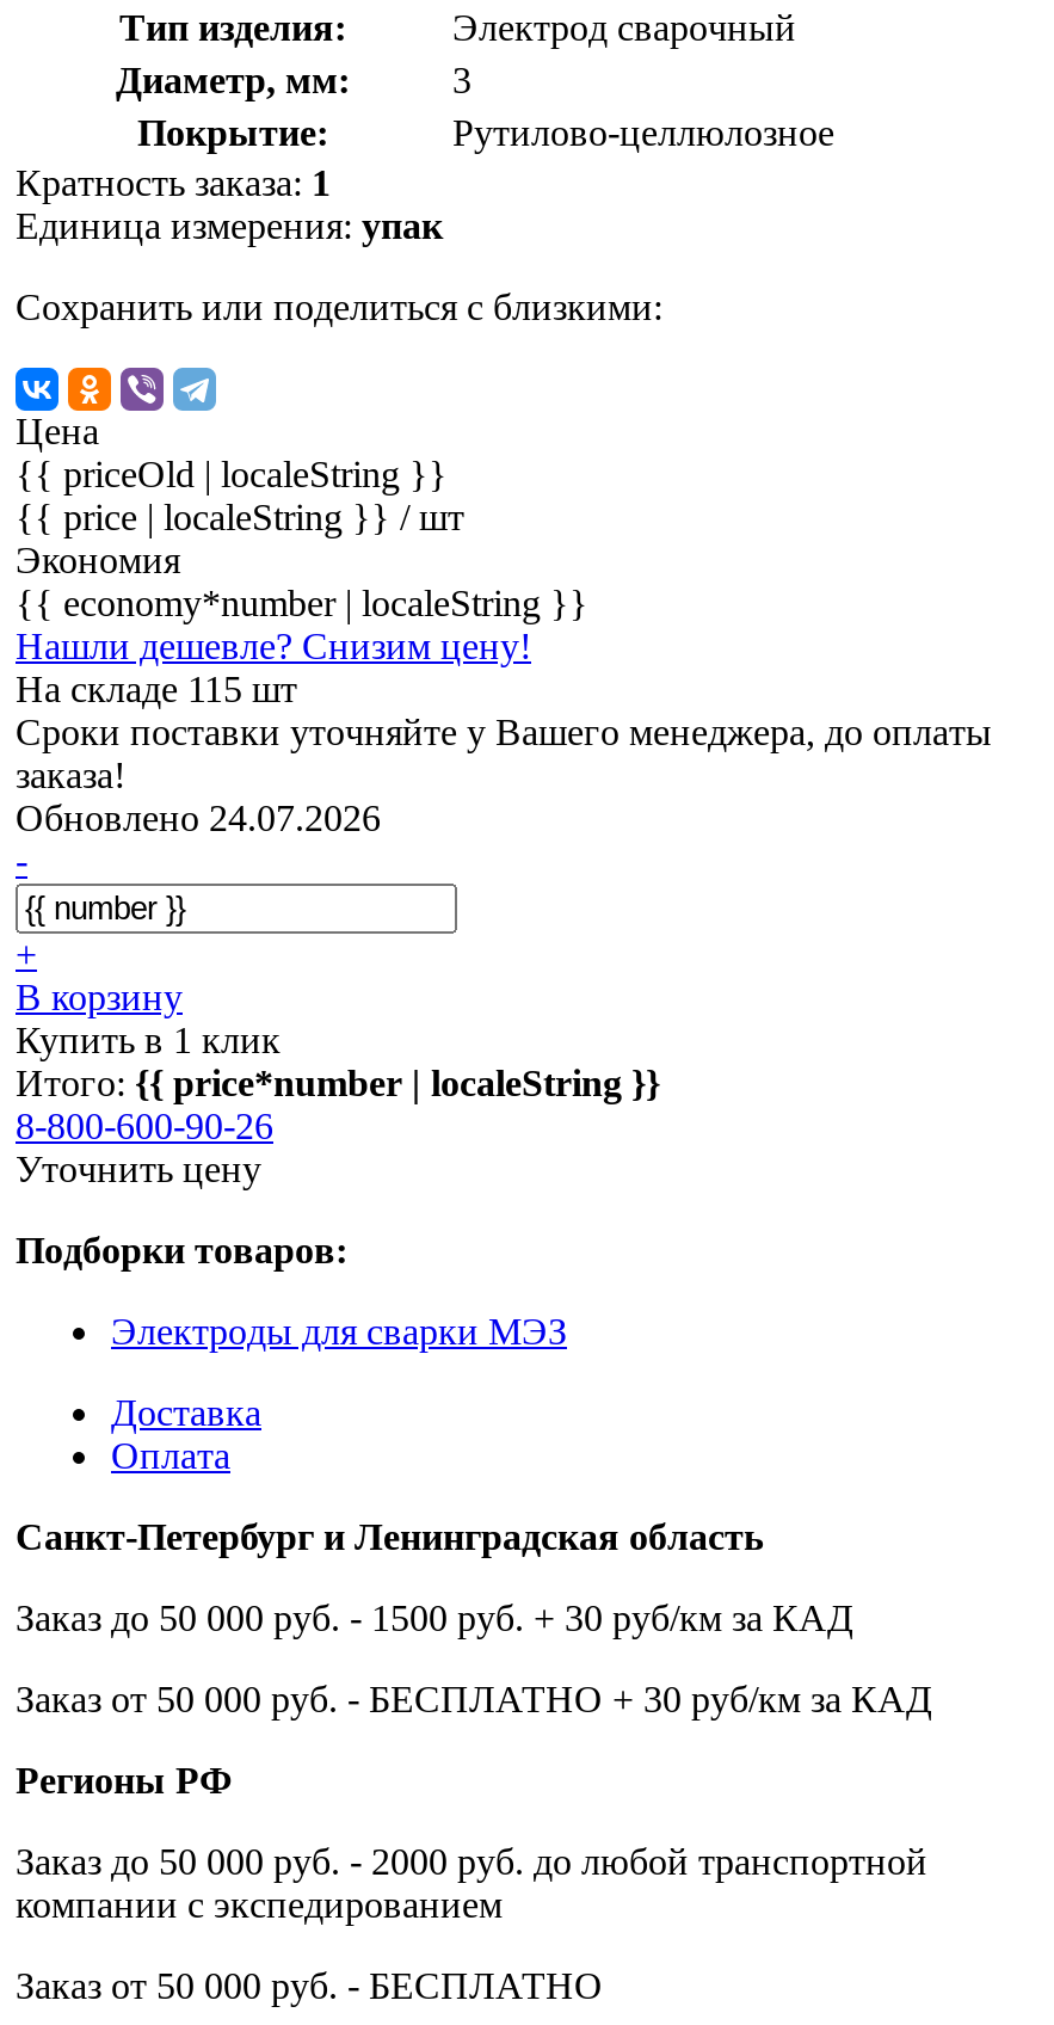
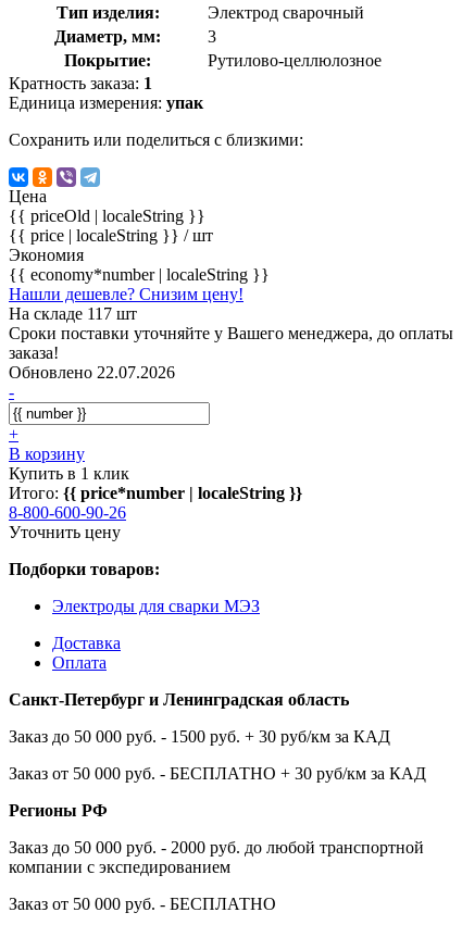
- На складе 115 шт
+ На складе 117 шт

- Обновлено 24.07.2026
+ Обновлено 22.07.2026
